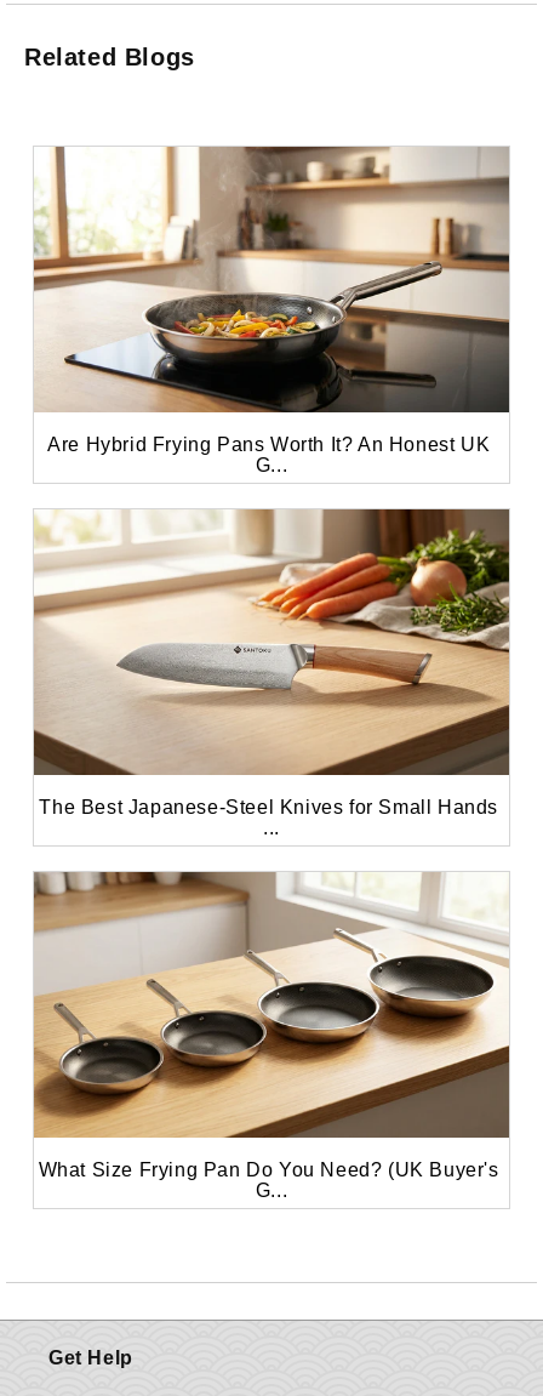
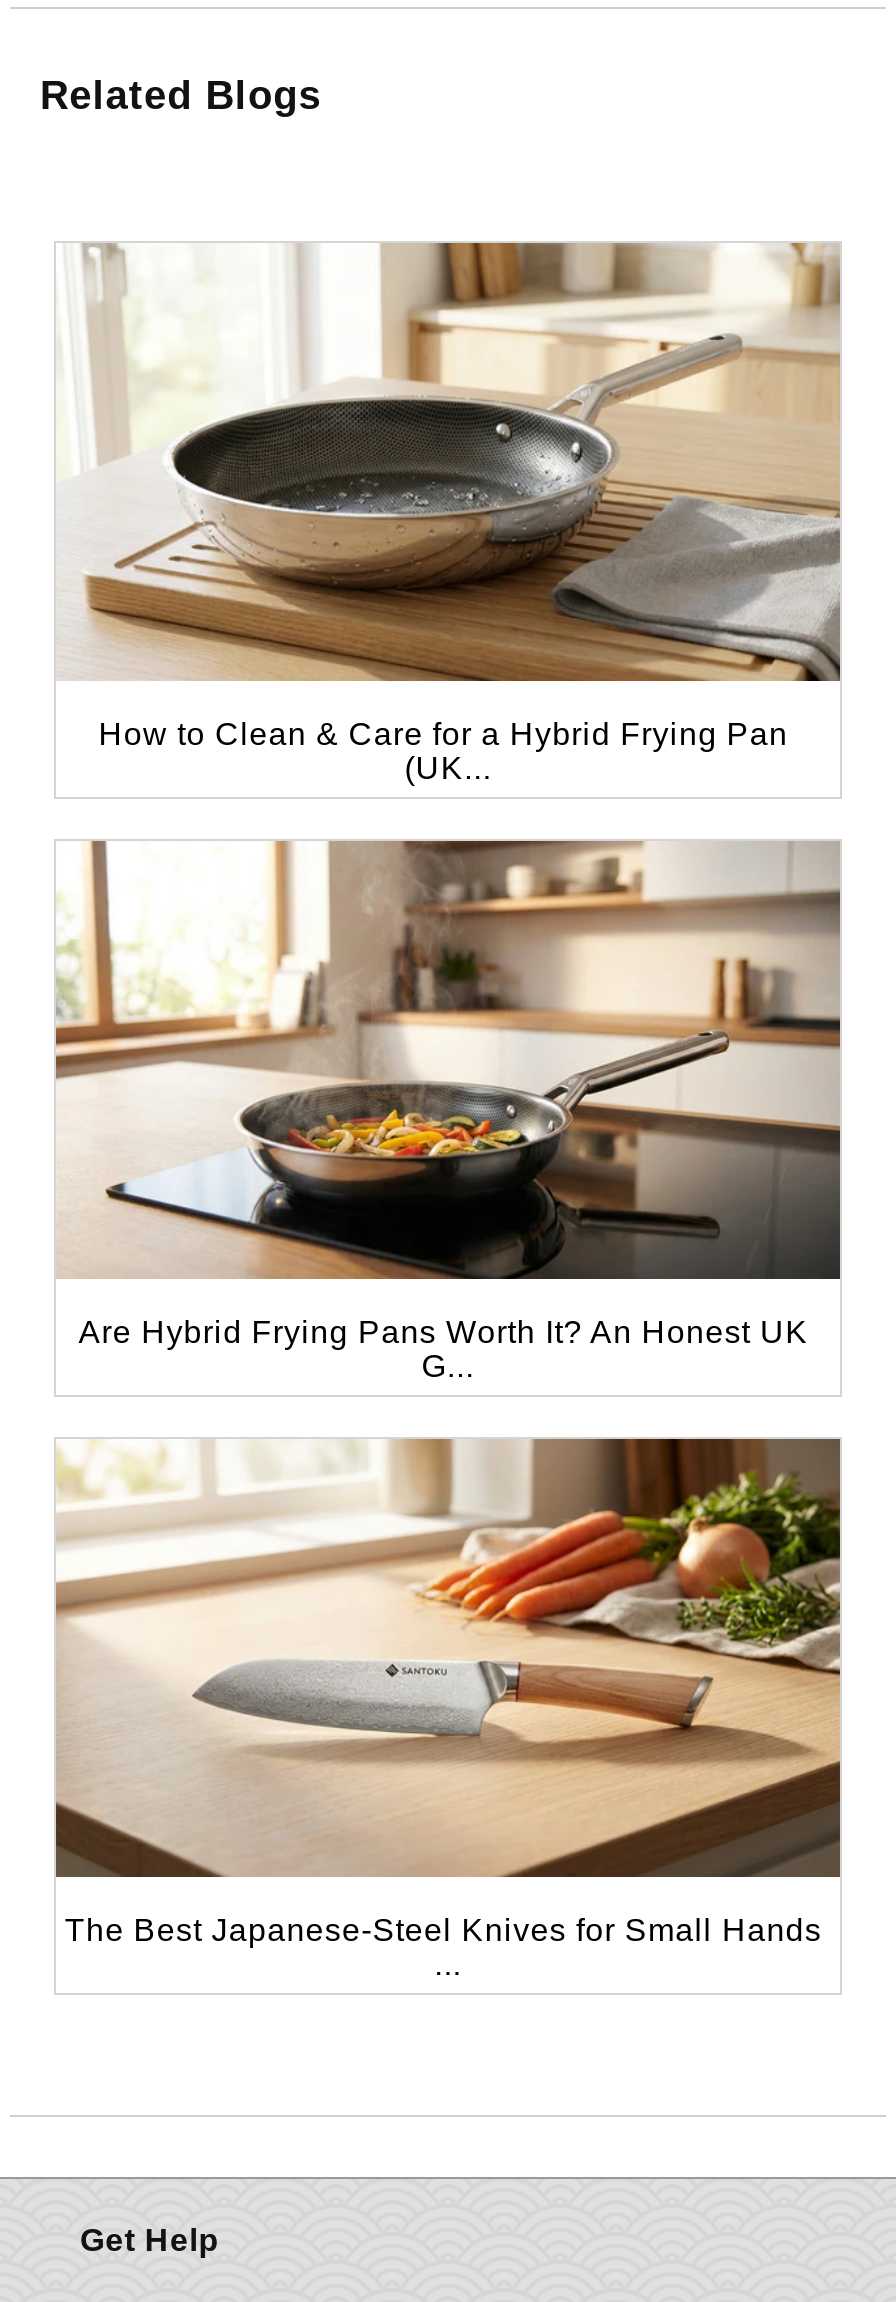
+ [image]
+ How to Clean & Care for a Hybrid Frying Pan
+ (UK...

moved down: [image] | Are Hybrid Frying Pans Worth It? An Honest UK | G... | The Best Japanese-Steel Knives for Small Hands

- [image]
- What Size Frying Pan Do You Need? (UK Buyer's
- G...
